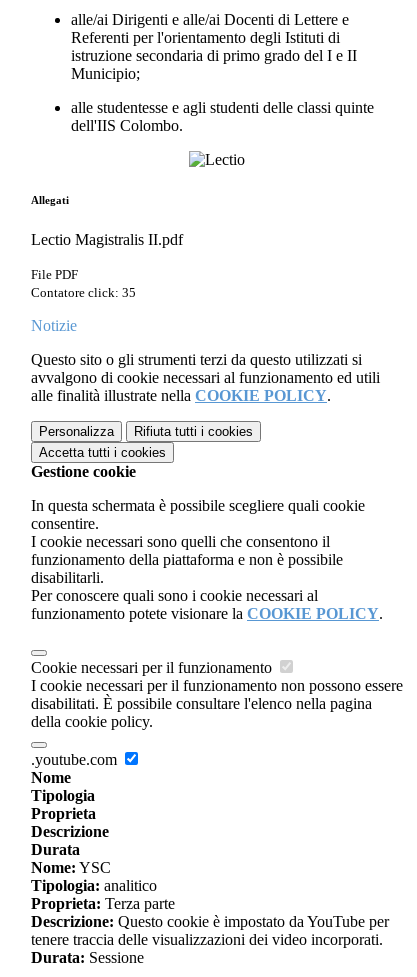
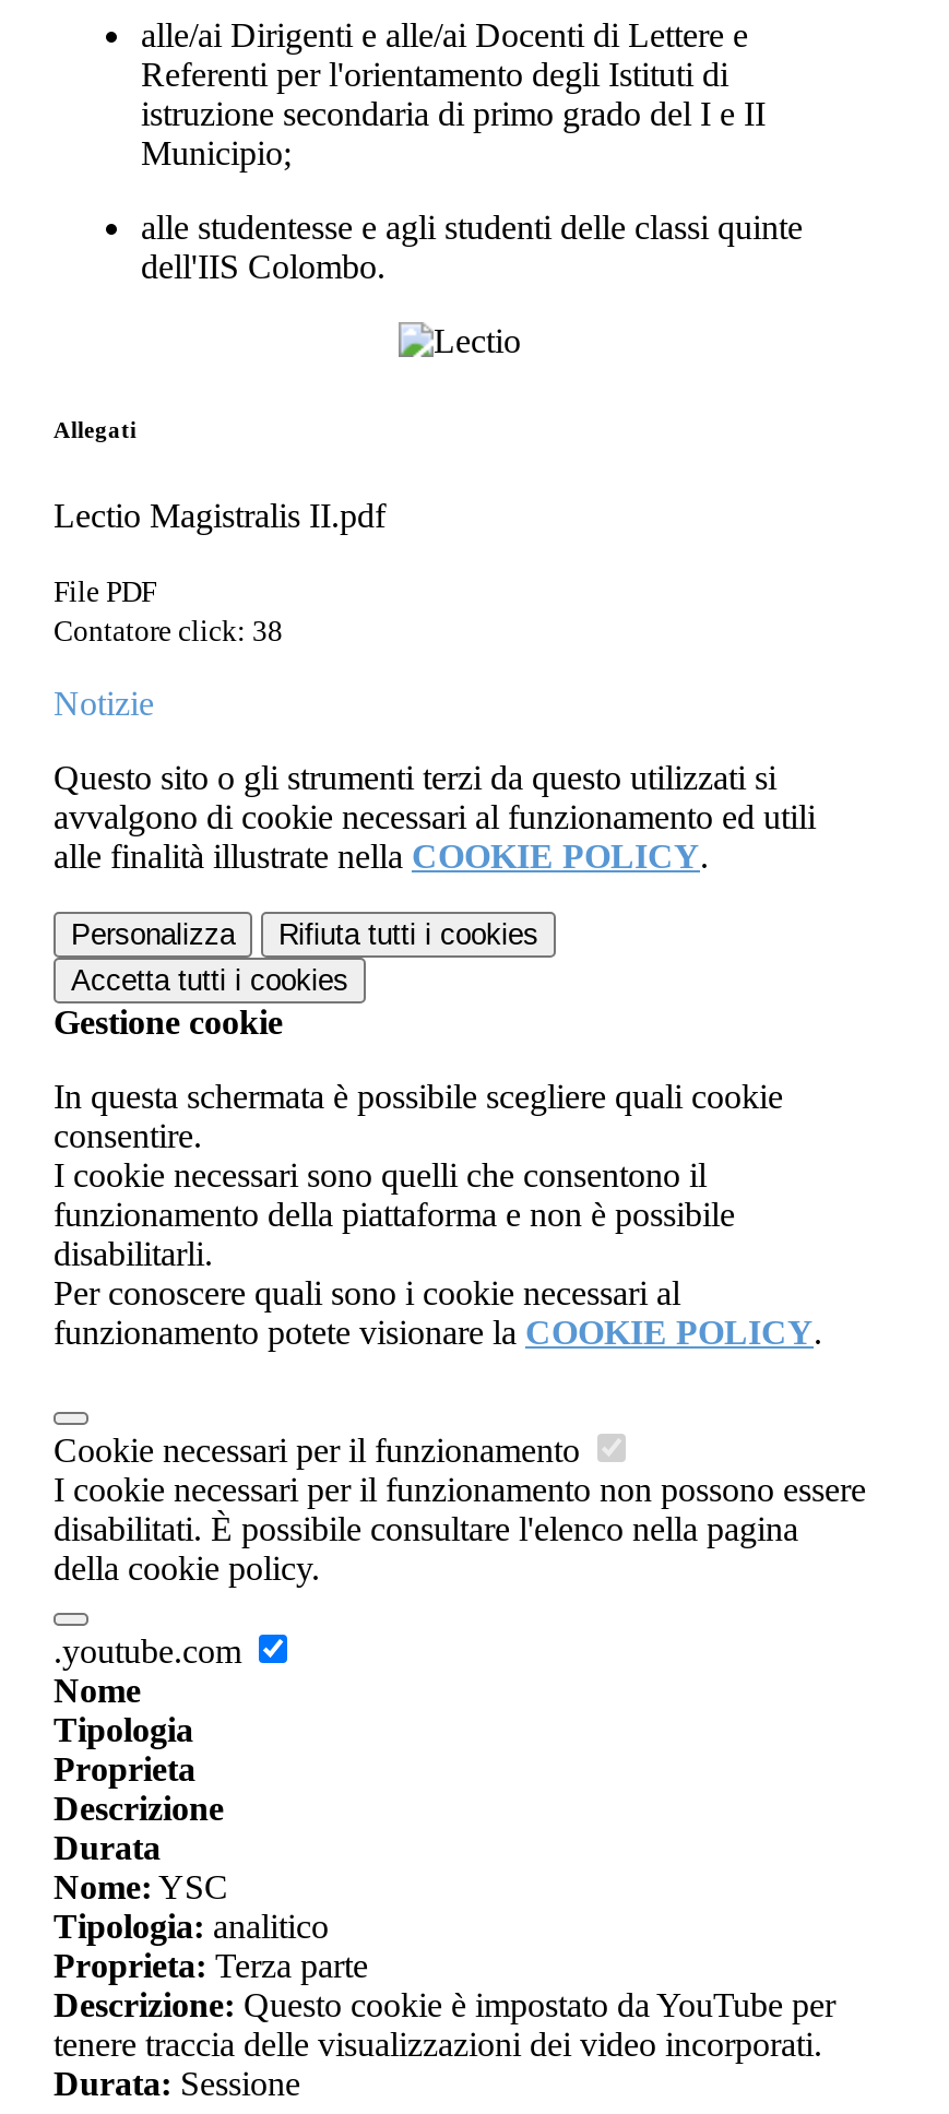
- Contatore click: 35
+ Contatore click: 38
